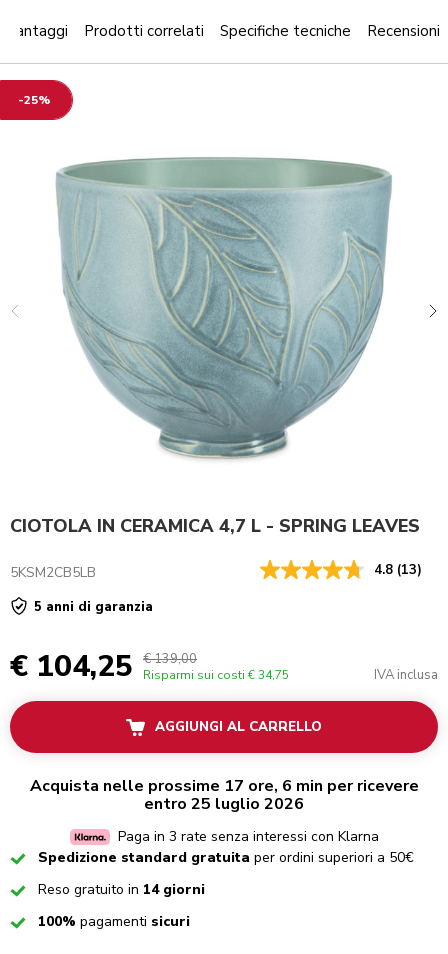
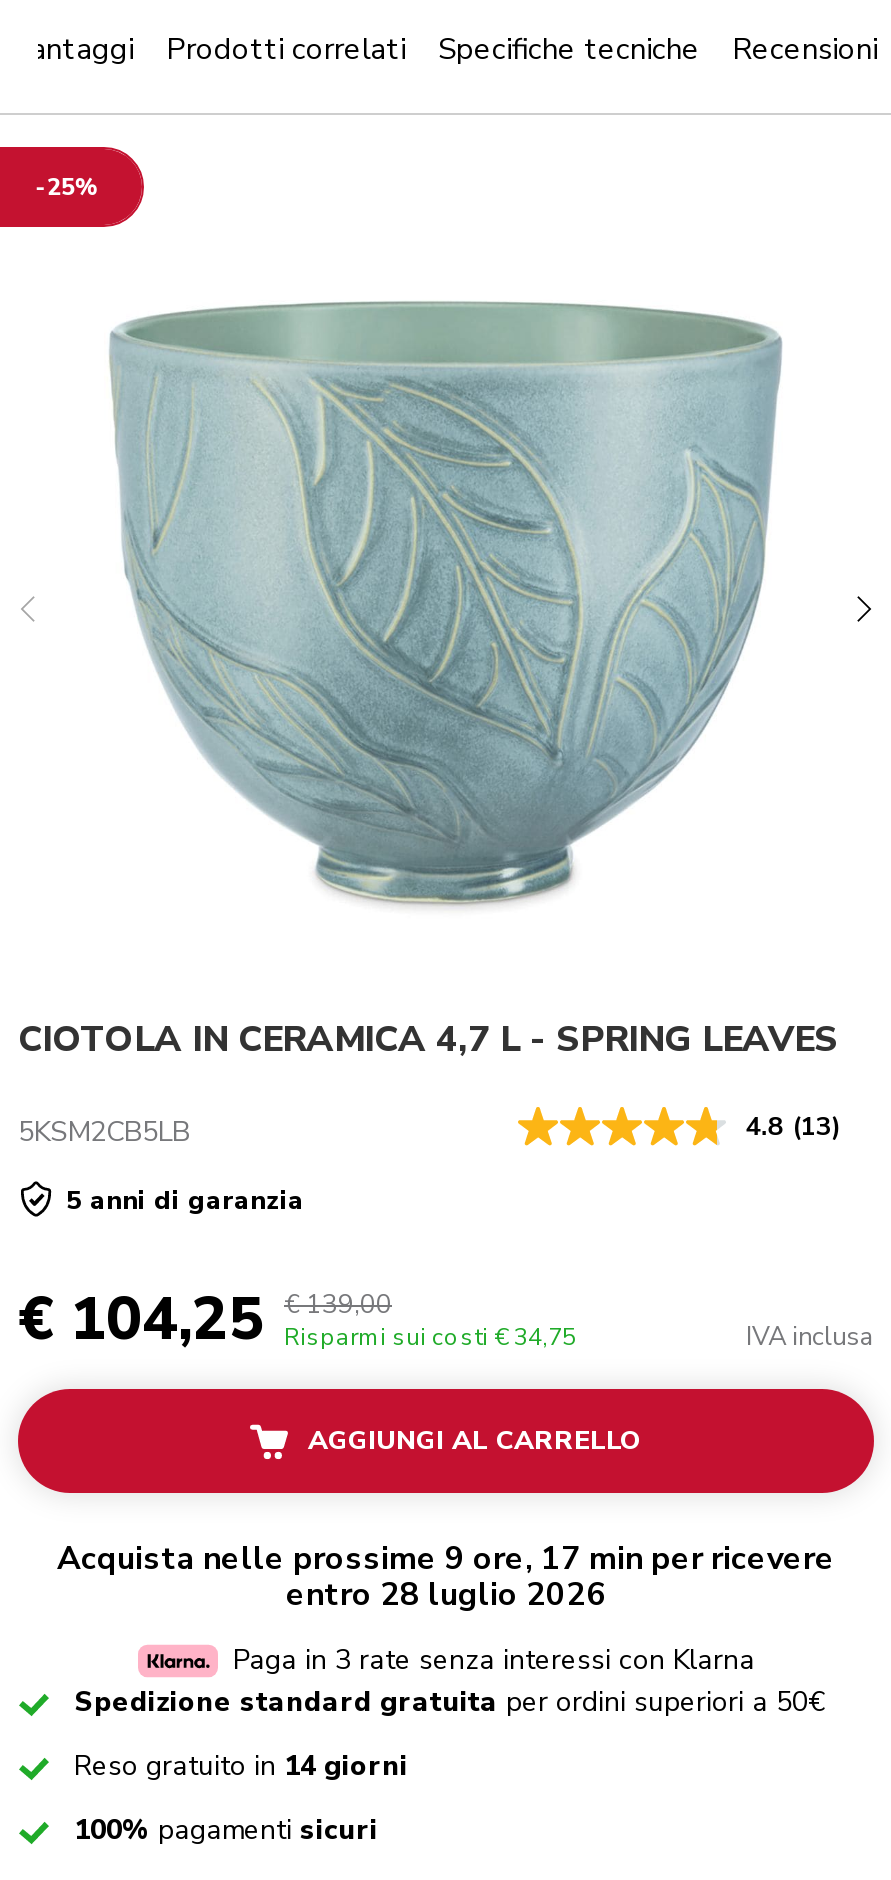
- Acquista nelle prossime 17 ore, 6 min per ricevere
+ Acquista nelle prossime 9 ore, 17 min per ricevere

- entro 25 luglio 2026
+ entro 28 luglio 2026
